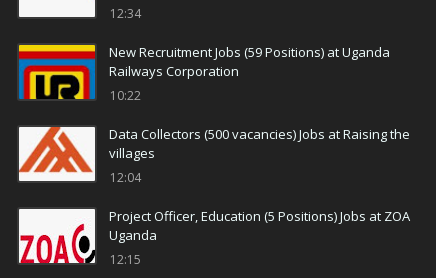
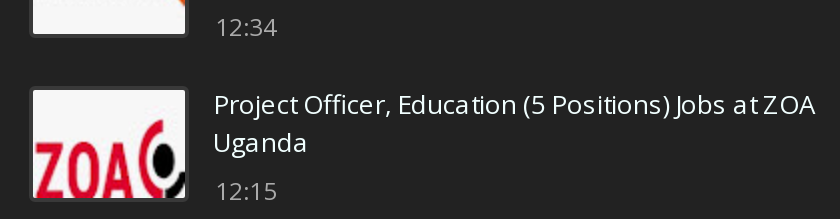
- [image]
- New Recruitment Jobs (59 Positions) at Uganda
- Railways Corporation
- 10:22
- Data Collectors (500 vacancies) Jobs at Raising the
- villages
- 12:04

- [image]
